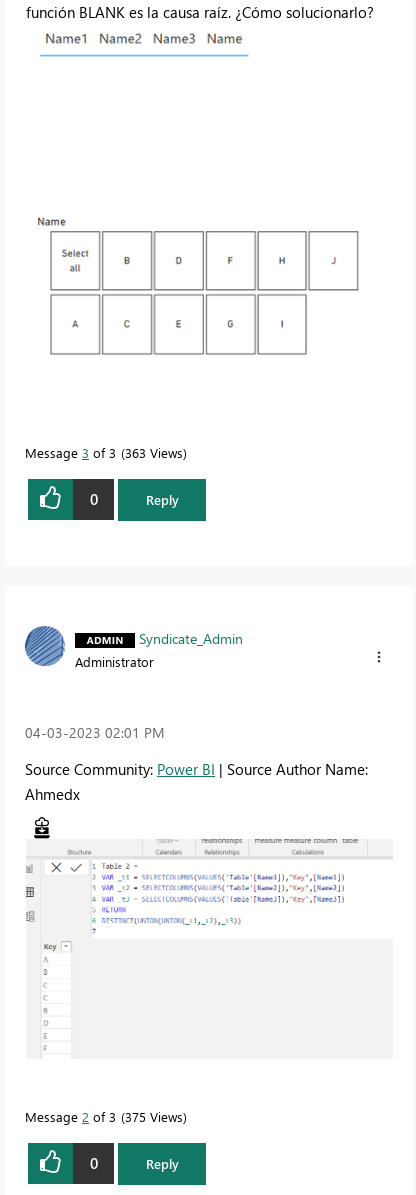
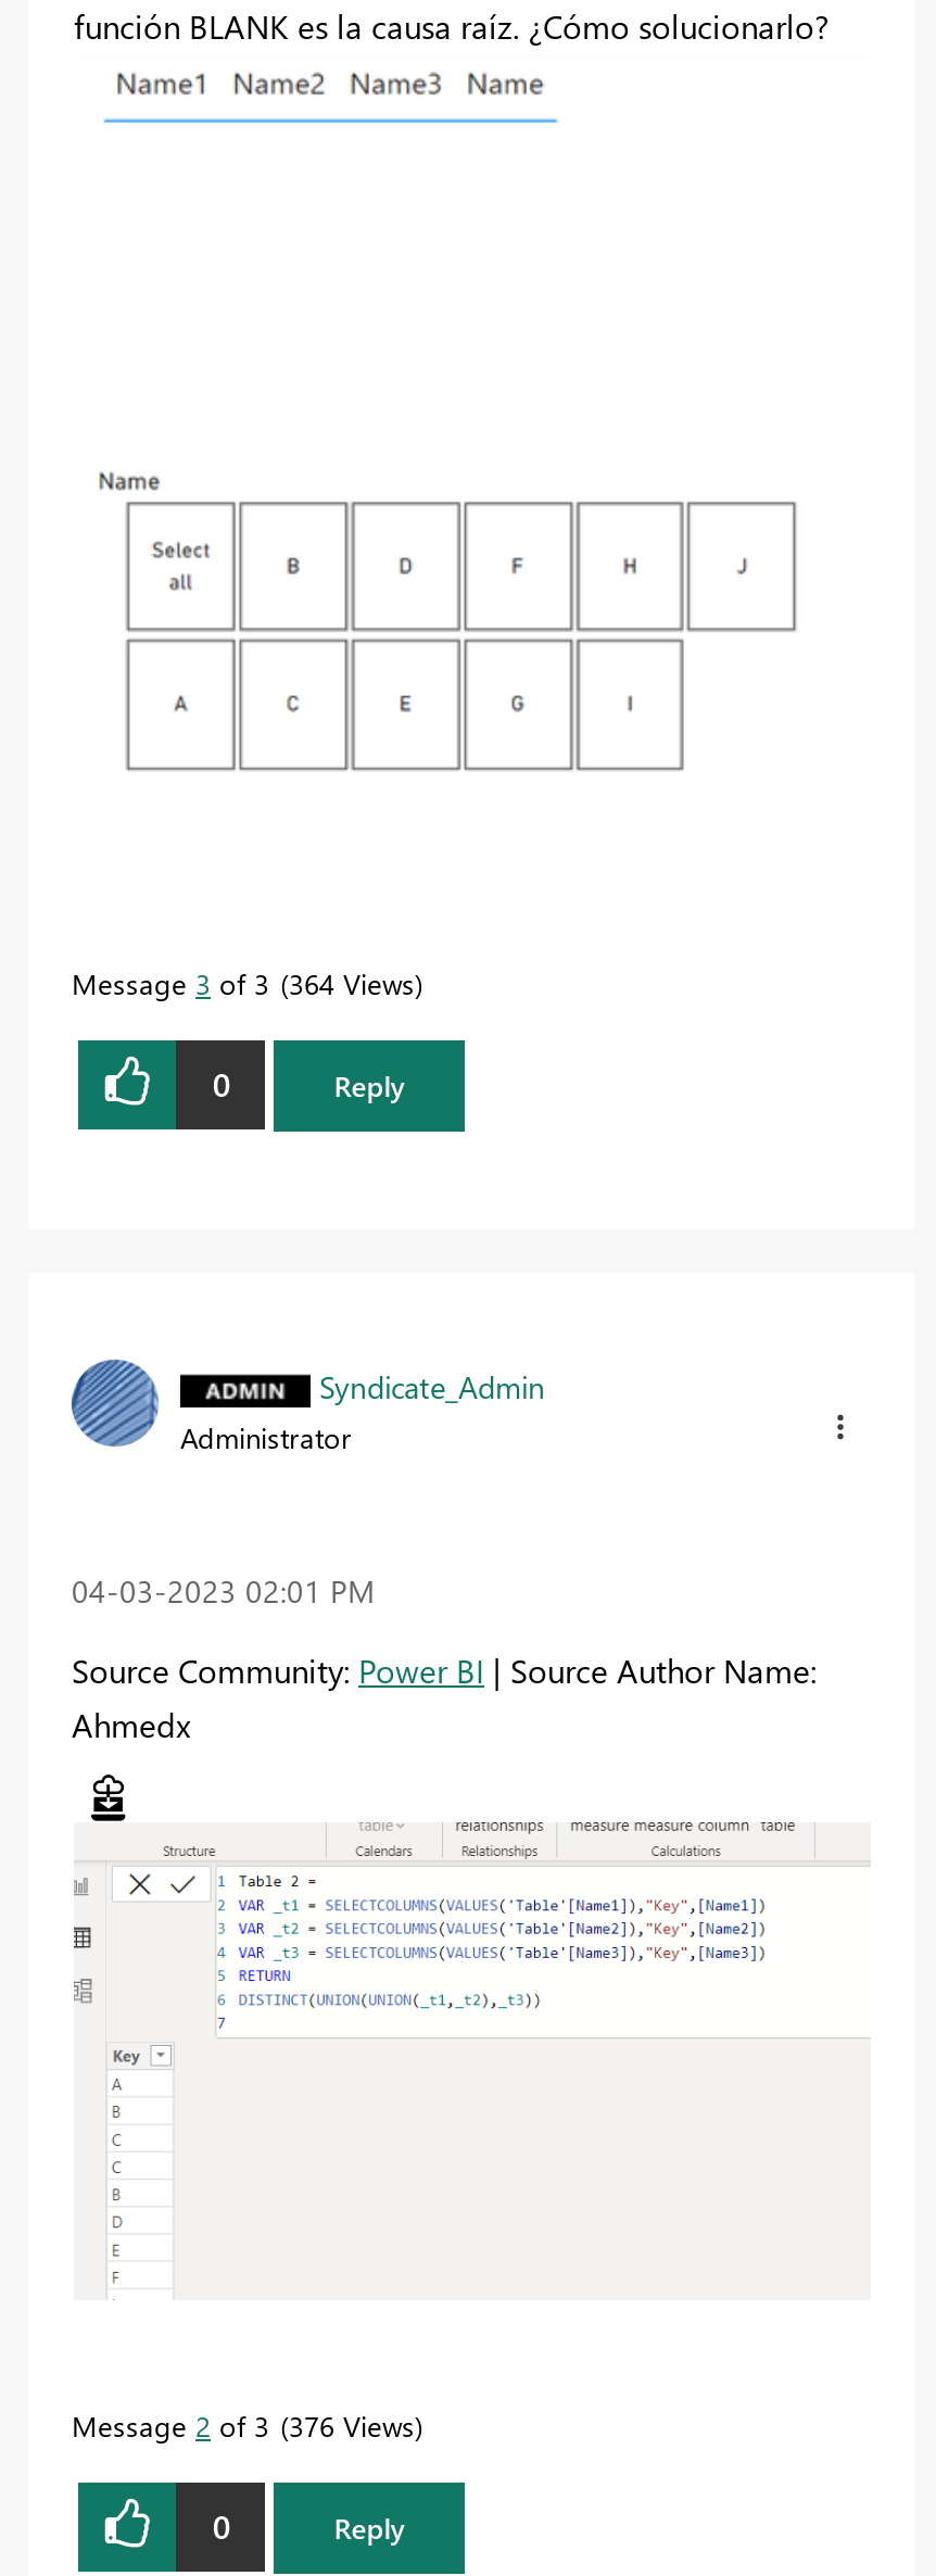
- Message 3 of 3 363 Views
+ Message 3 of 3 364 Views

- Message 2 of 3 375 Views
+ Message 2 of 3 376 Views
